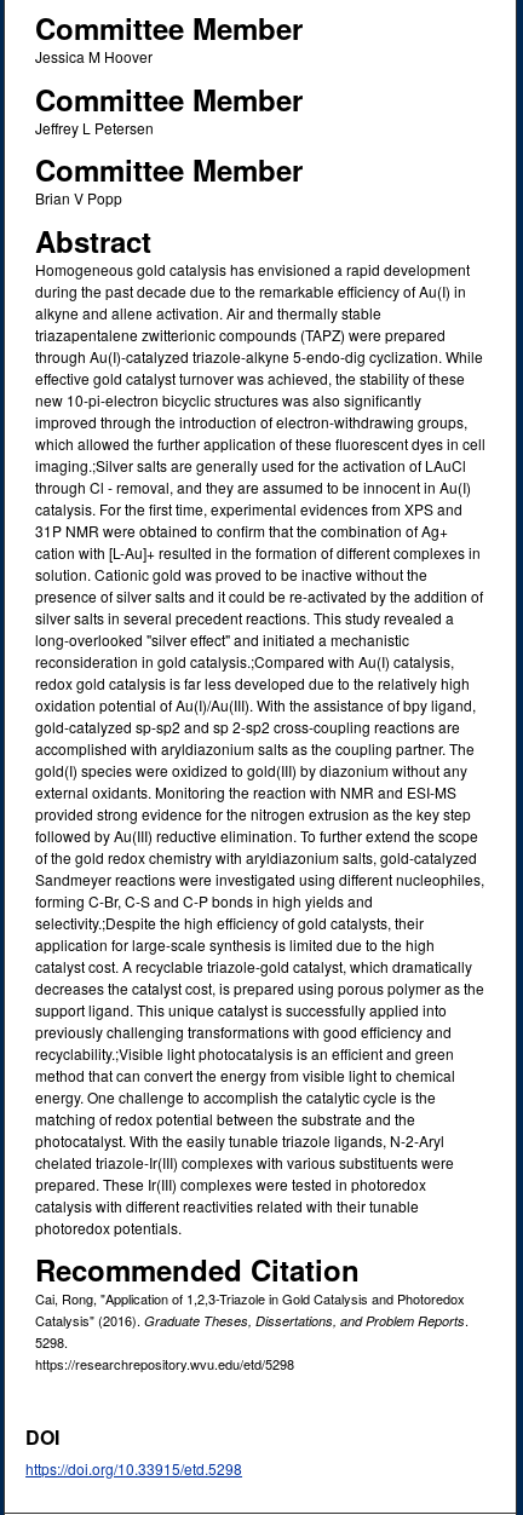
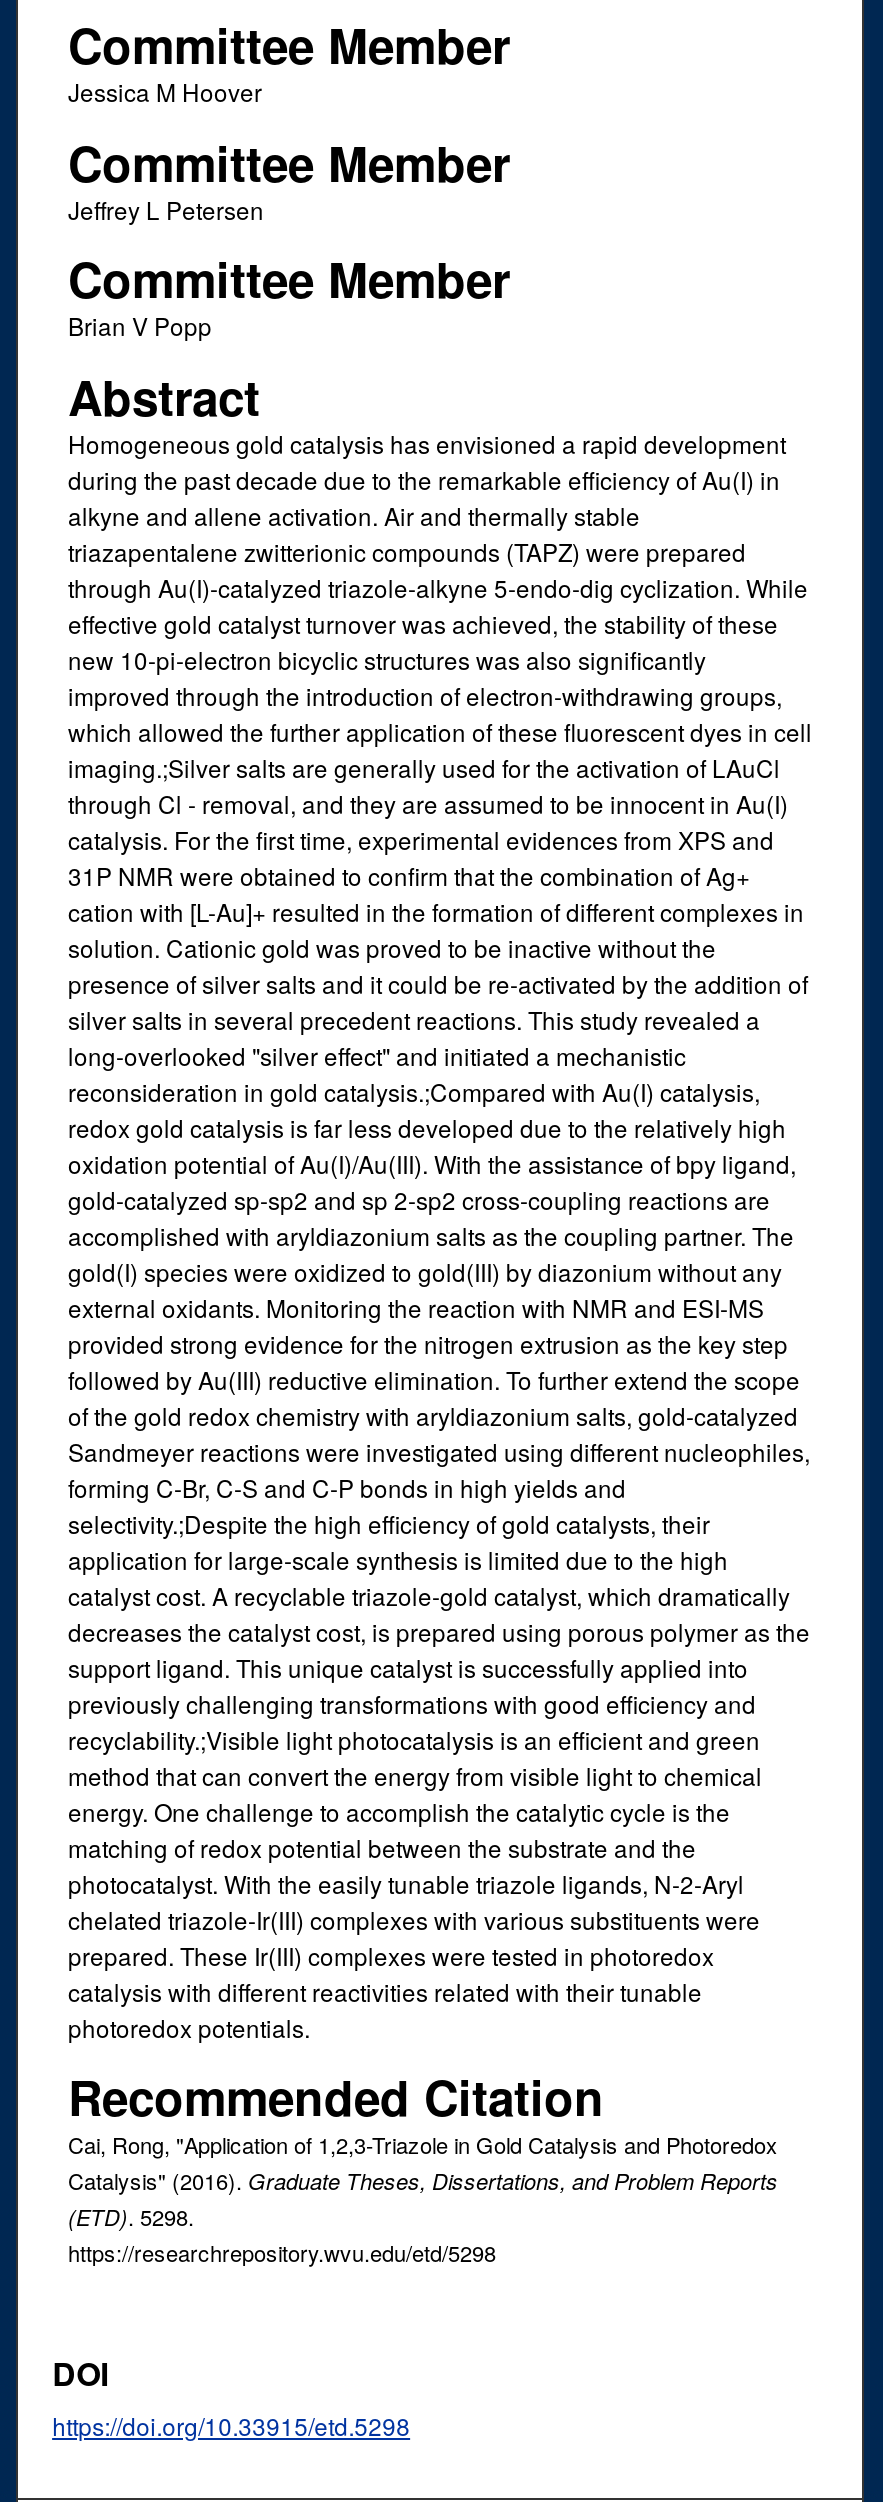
- Catalysis" (2016). Graduate Theses, Dissertations, and Problem Reports.
- 5298.
+ Catalysis" (2016). Graduate Theses, Dissertations, and Problem Reports
+ (ETD). 5298.
